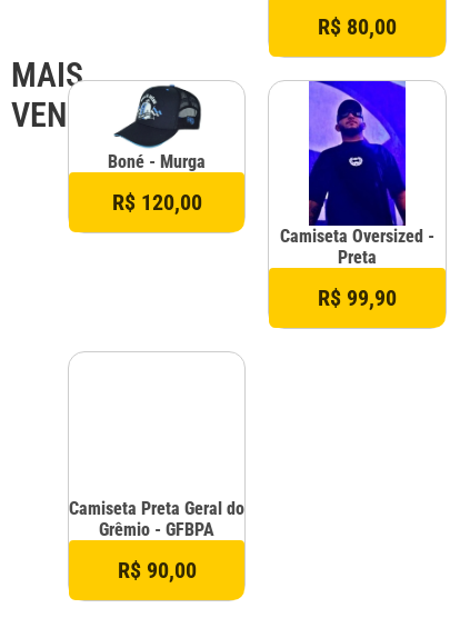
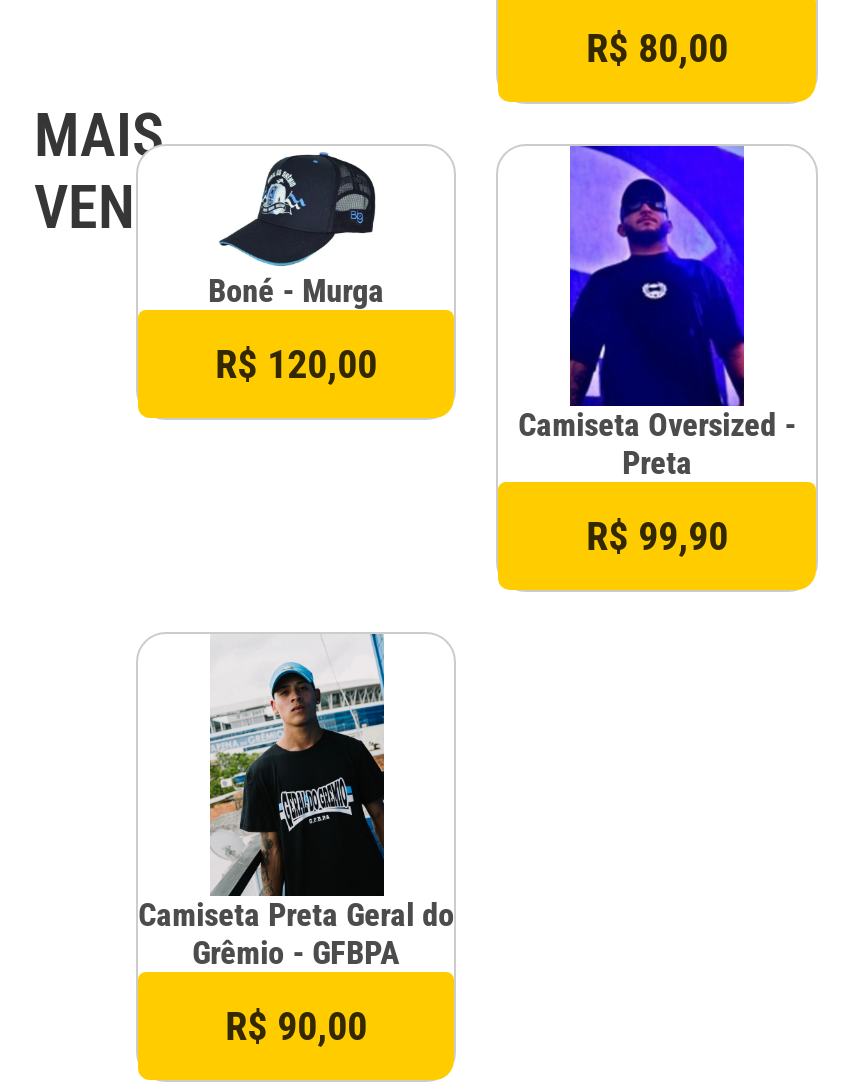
+ [image]
